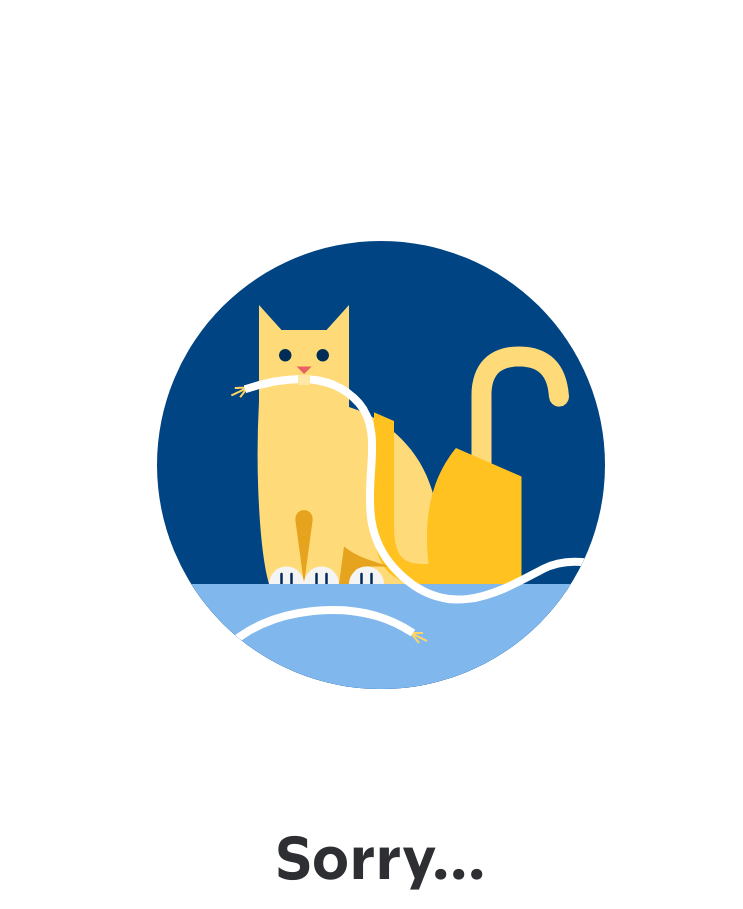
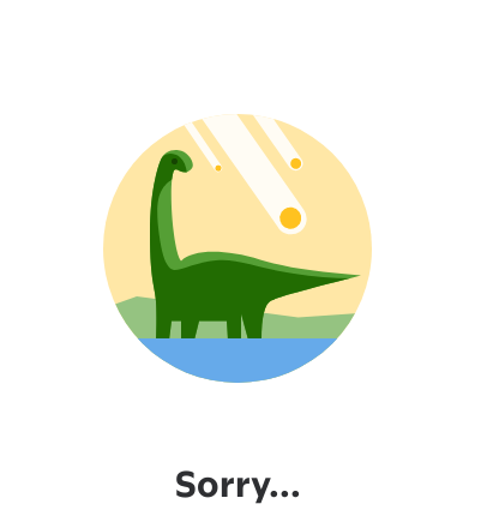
- [image]
+ [image]
